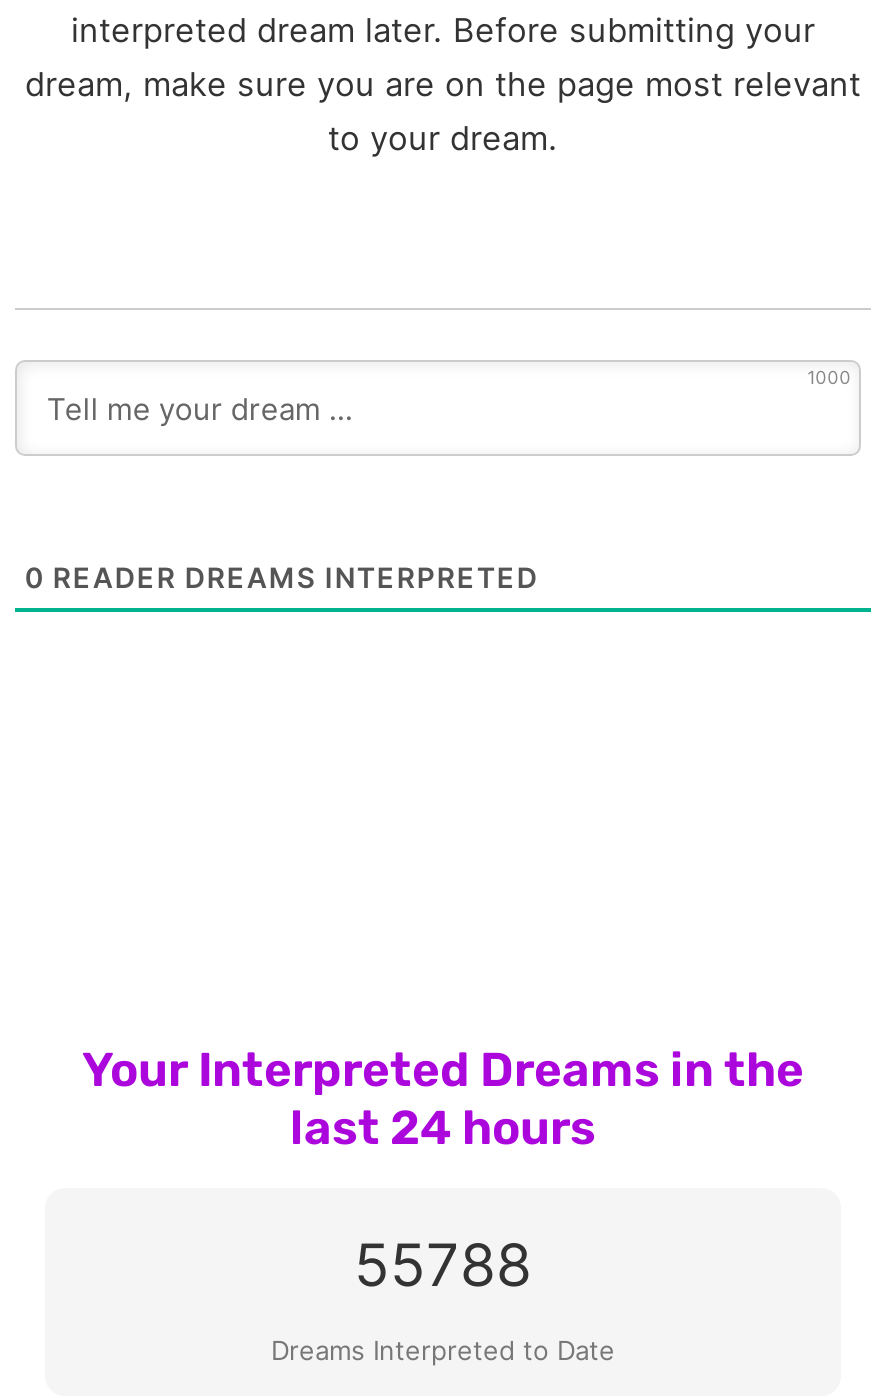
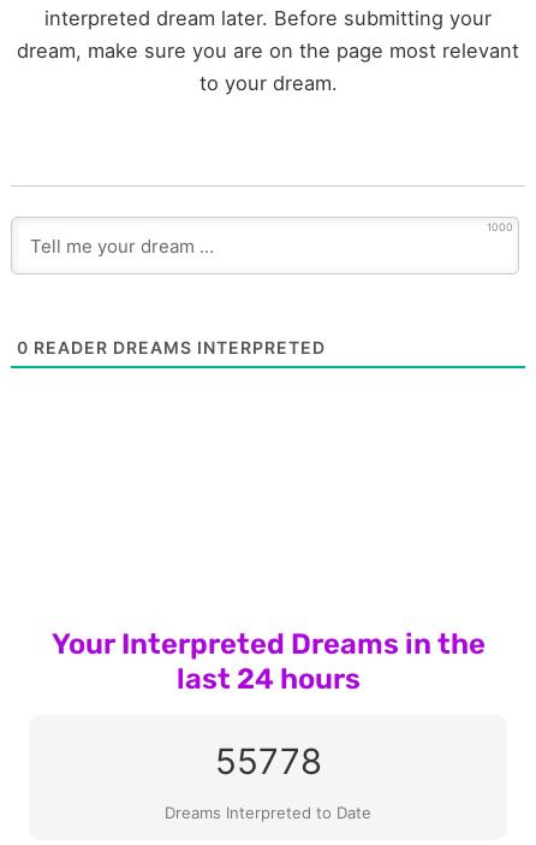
- 55788
+ 55778
